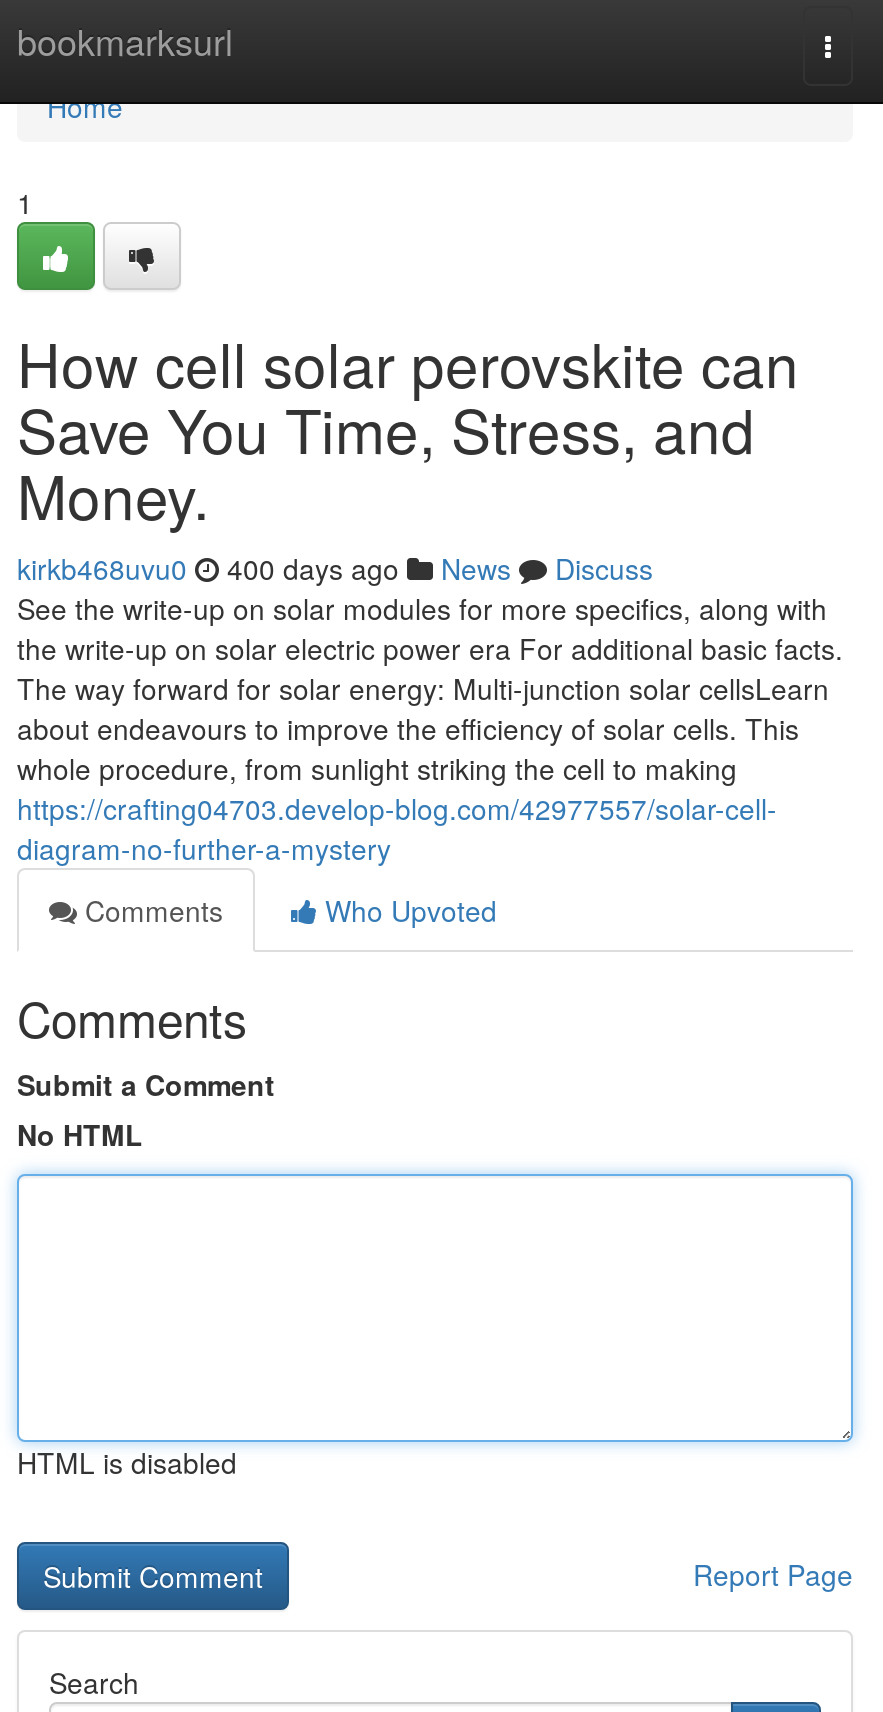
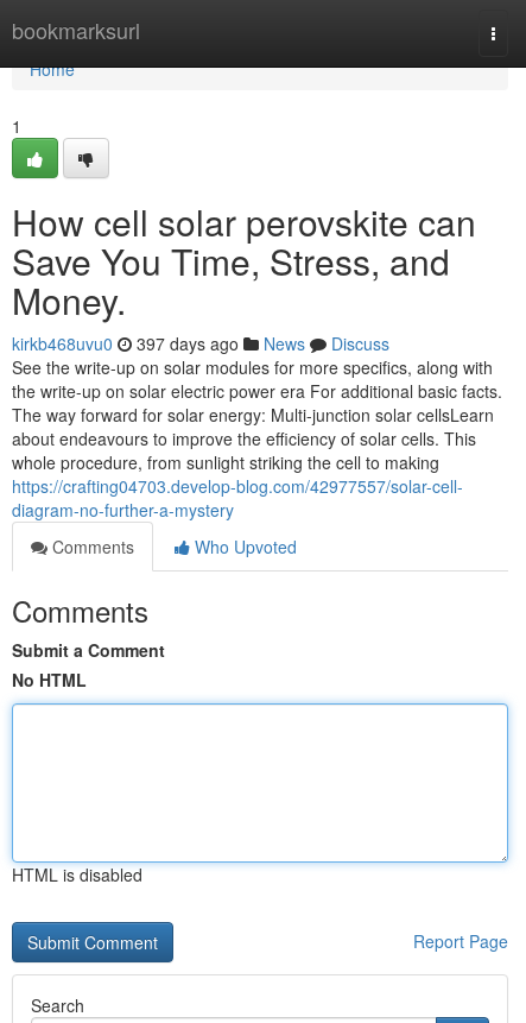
- kirkb468uvu0 400 days ago News Discuss
+ kirkb468uvu0 397 days ago News Discuss
